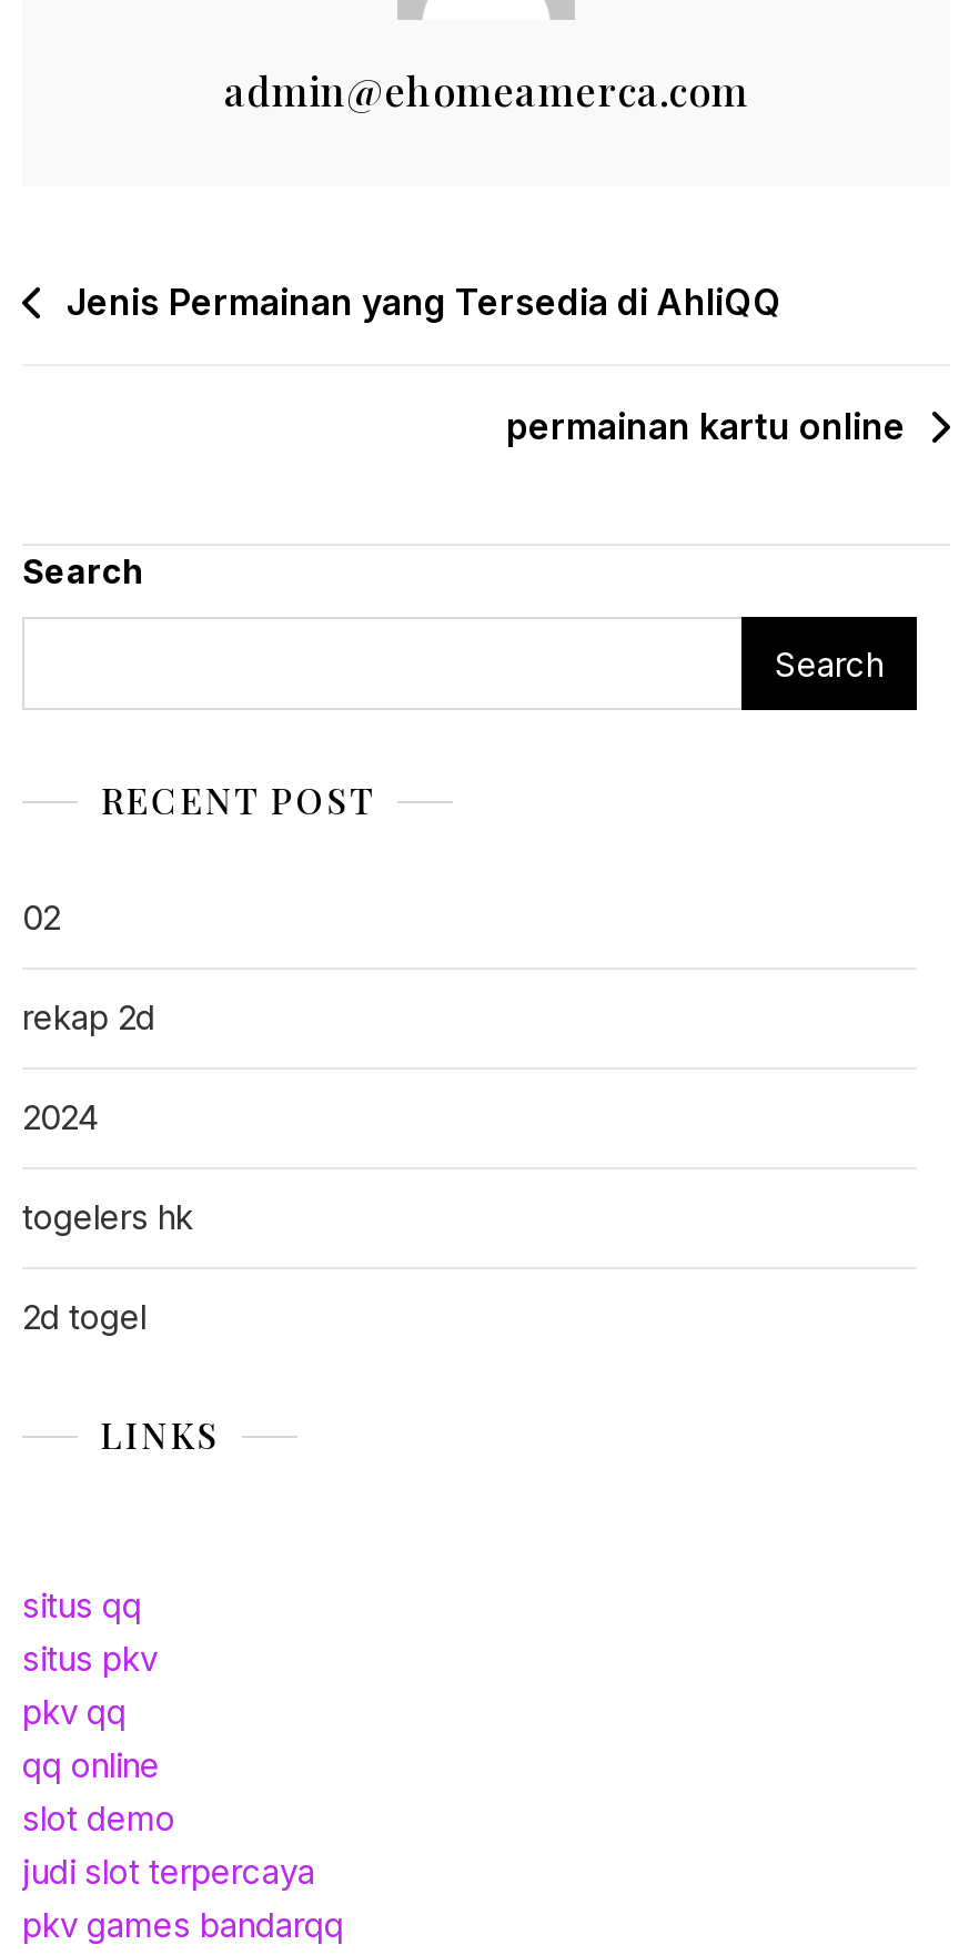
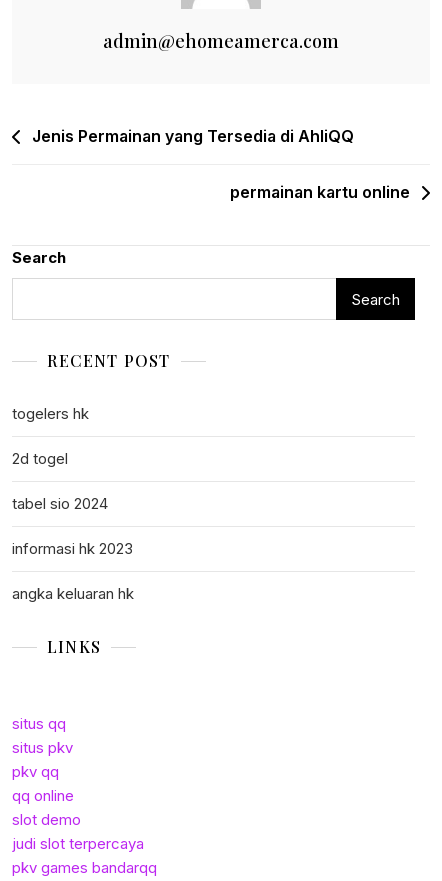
- 02
- rekap 2d
- 2024

moved up: togelers hk | 2d togel

+ tabel sio 2024
+ informasi hk 2023
+ angka keluaran hk
